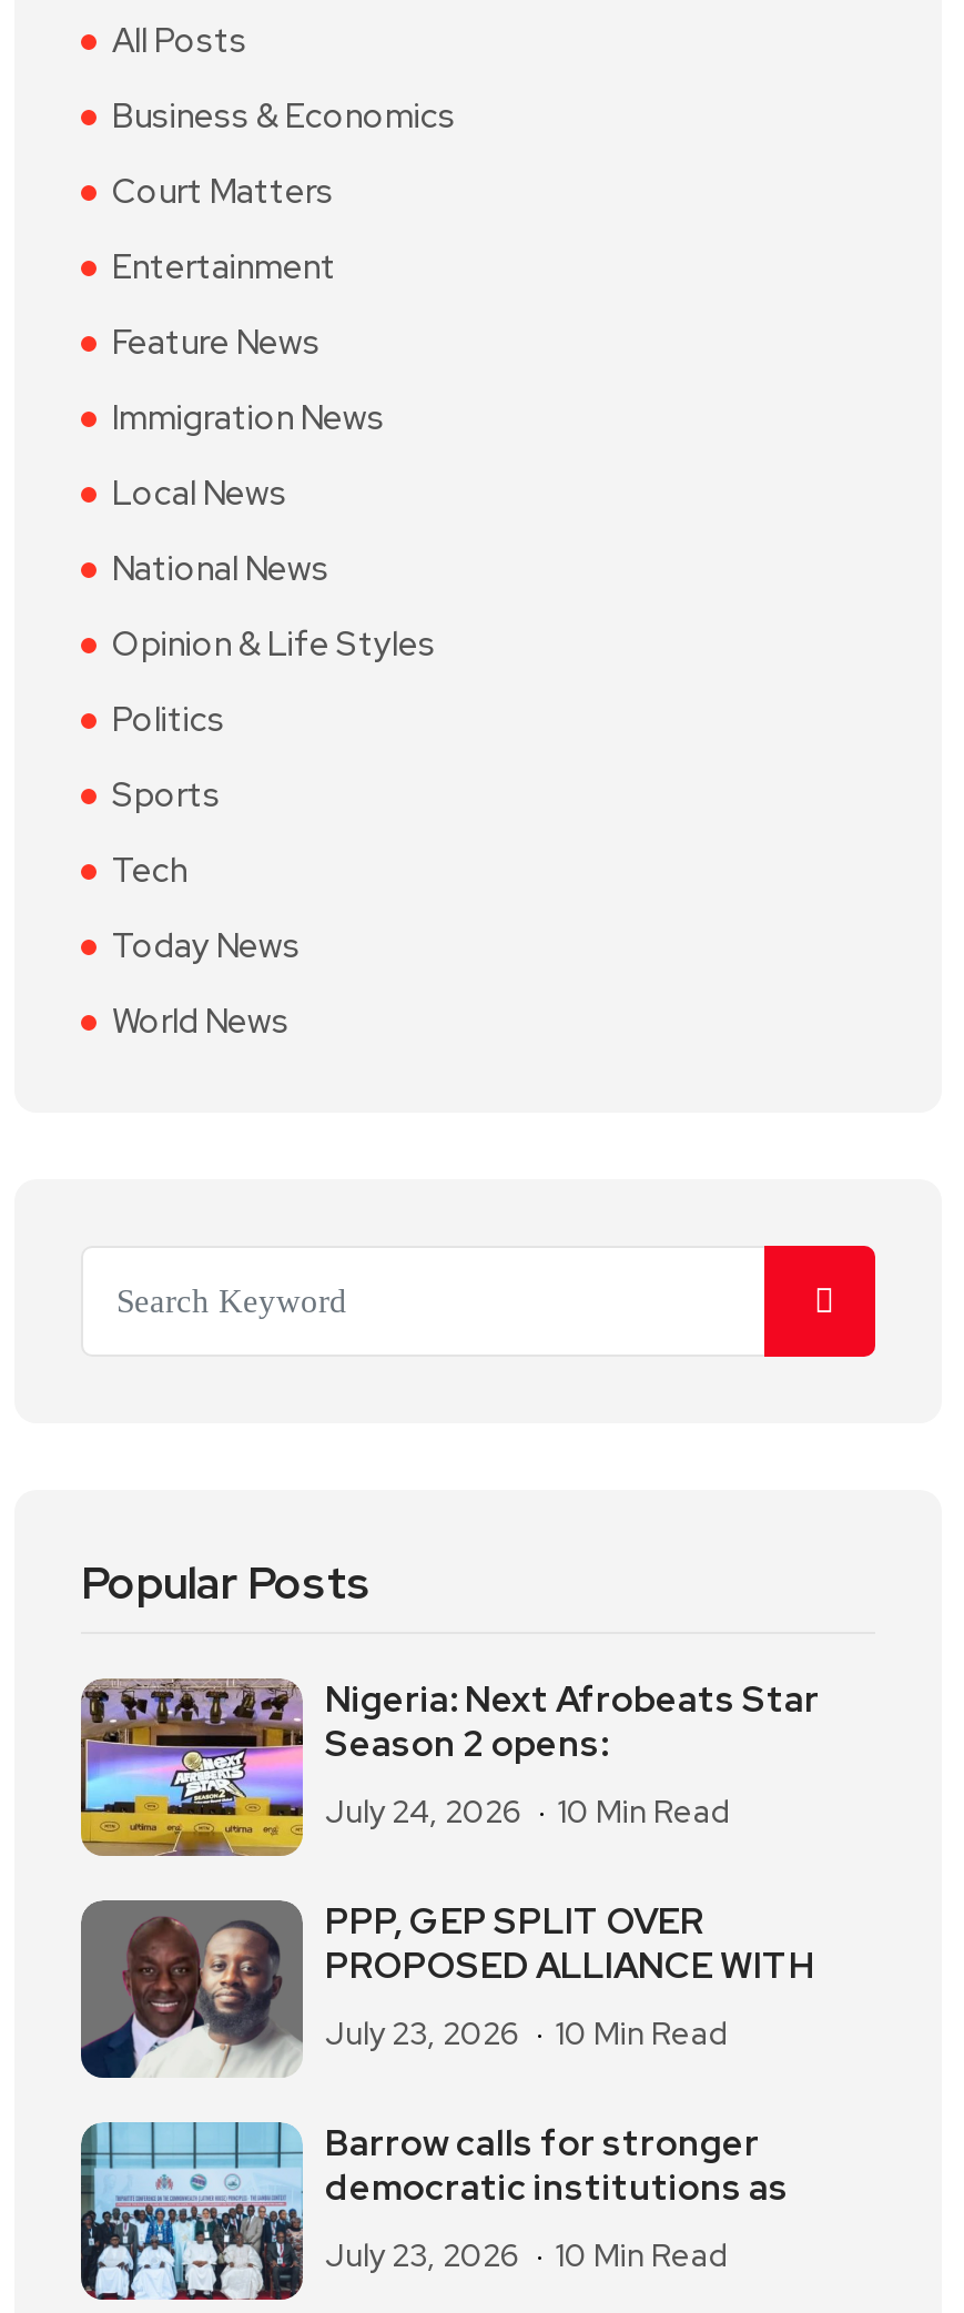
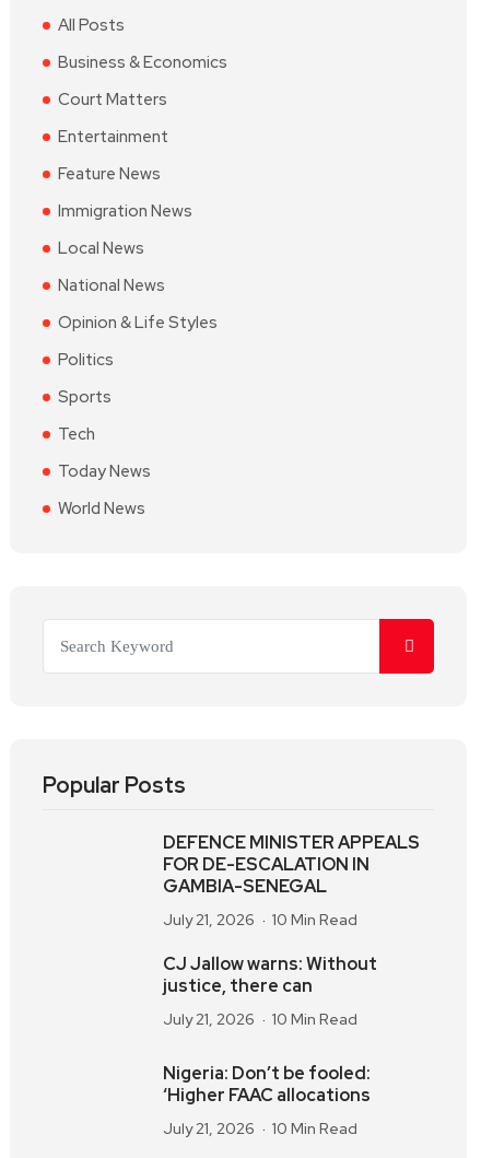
- [image]

- Nigeria: Next Afrobeats Star
- Season 2 opens:
+ DEFENCE MINISTER APPEALS
+ FOR DE-ESCALATION IN
+ GAMBIA-SENEGAL

- July 24, 2026 10 Min Read
+ July 21, 2026 10 Min Read

- [image]

- PPP, GEP SPLIT OVER
- PROPOSED ALLIANCE WITH
+ CJ Jallow warns: Without
+ justice, there can

- July 23, 2026 10 Min Read
+ July 21, 2026 10 Min Read

- [image]

- Barrow calls for stronger
- democratic institutions as
+ Nigeria: Don’t be fooled:
+ ‘Higher FAAC allocations

- July 23, 2026 10 Min Read
+ July 21, 2026 10 Min Read
